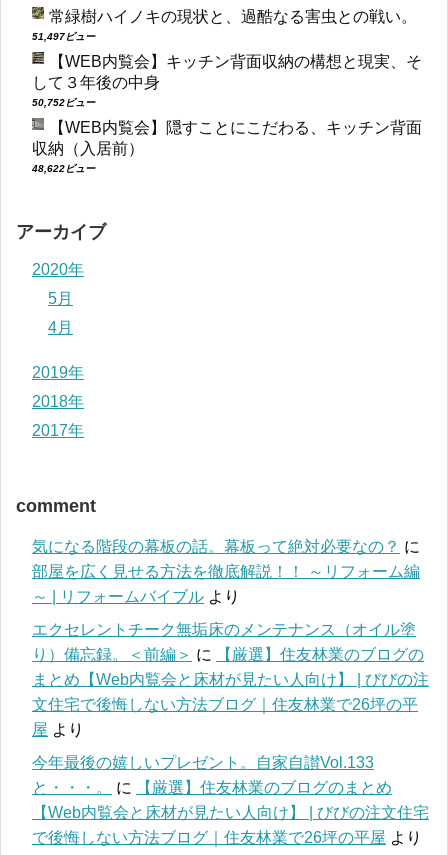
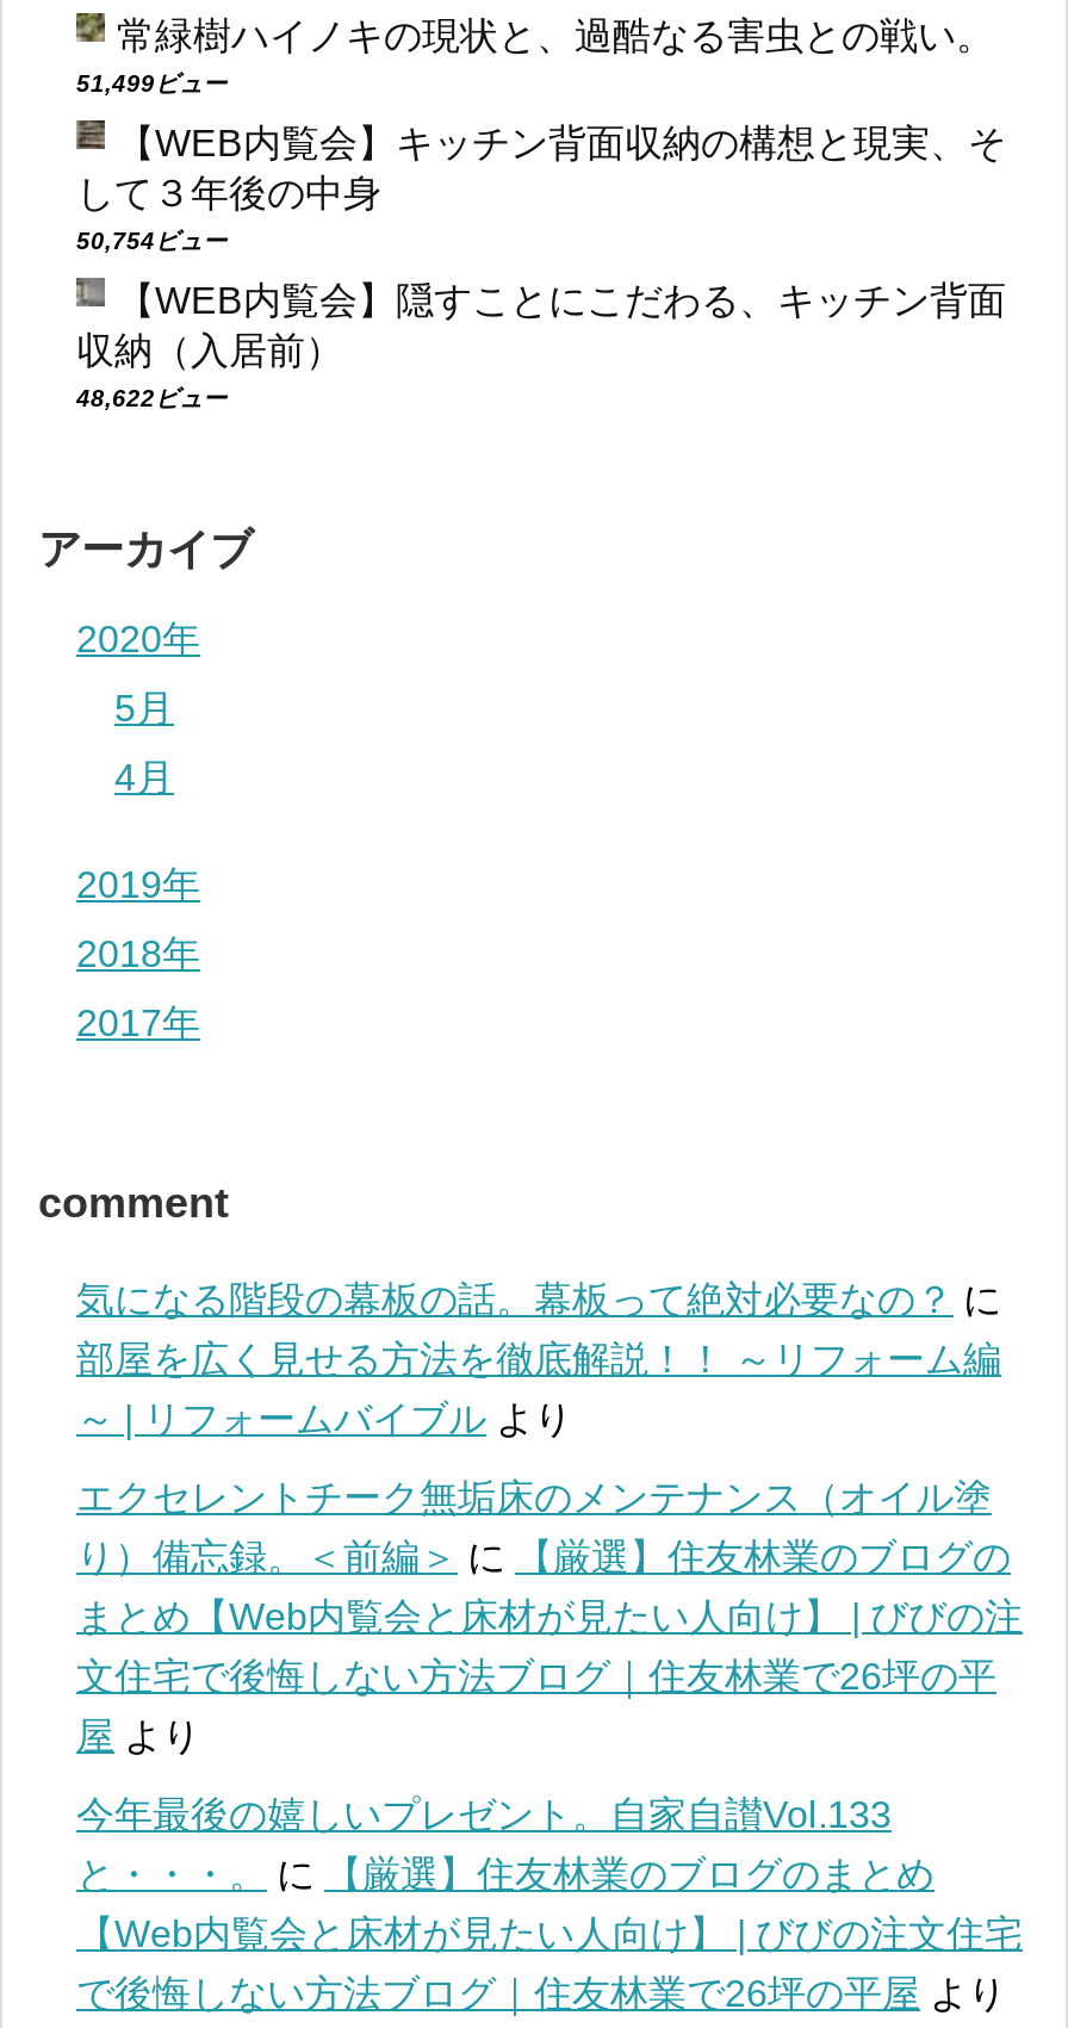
- 51,497ビュー
+ 51,499ビュー

- 50,752ビュー
+ 50,754ビュー
